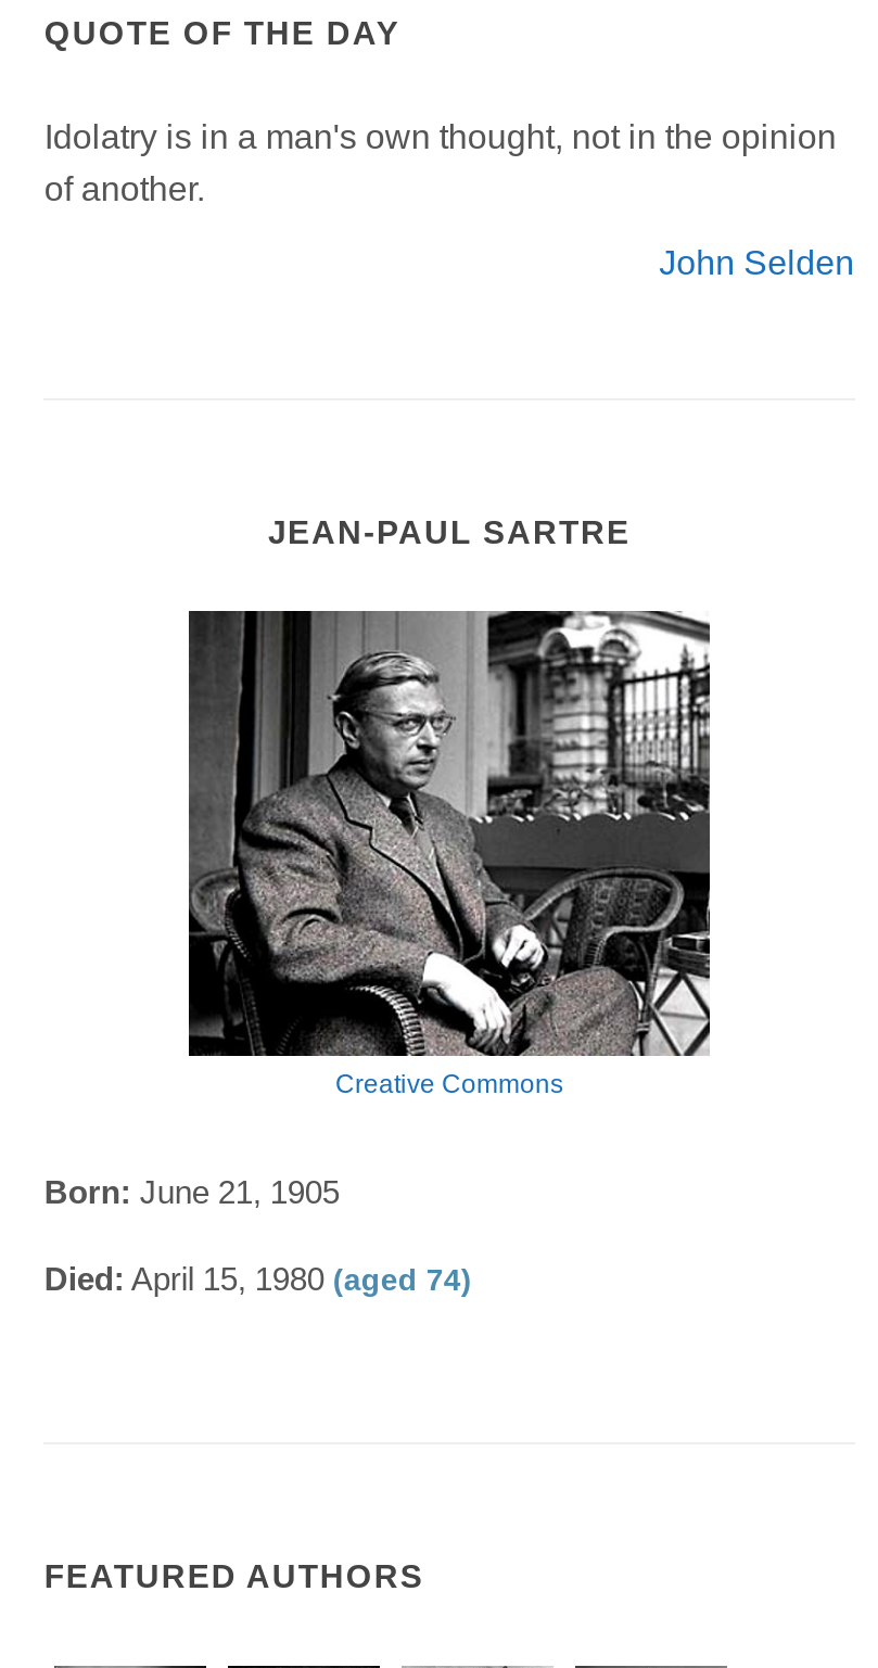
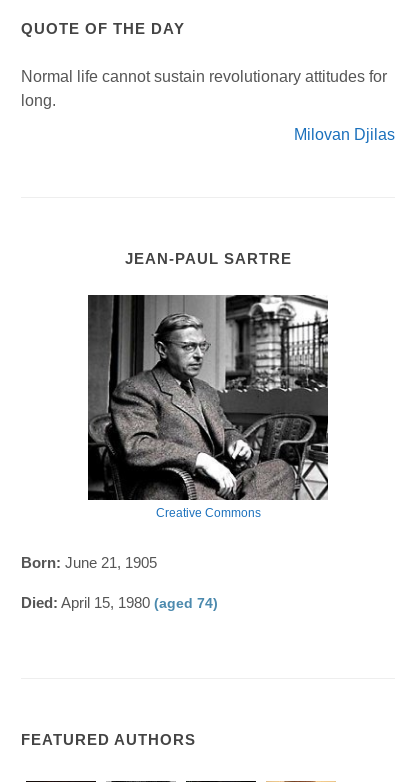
- Idolatry is in a man's own thought, not in the opinion
- of another.
+ Normal life cannot sustain revolutionary attitudes for
+ long.

- John Selden
+ Milovan Djilas
